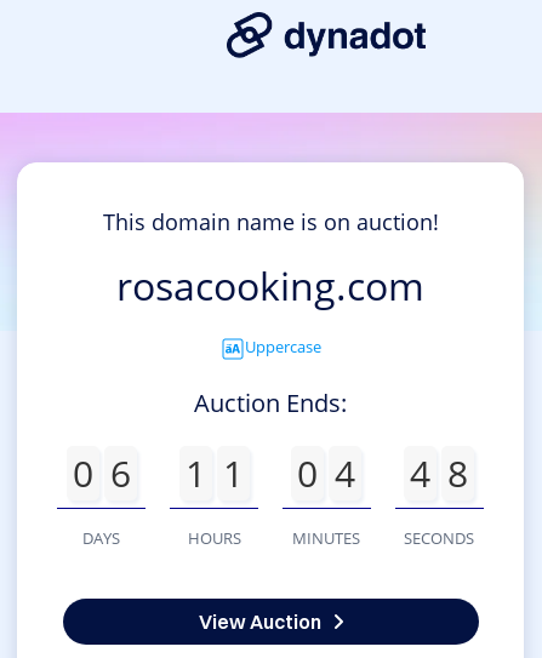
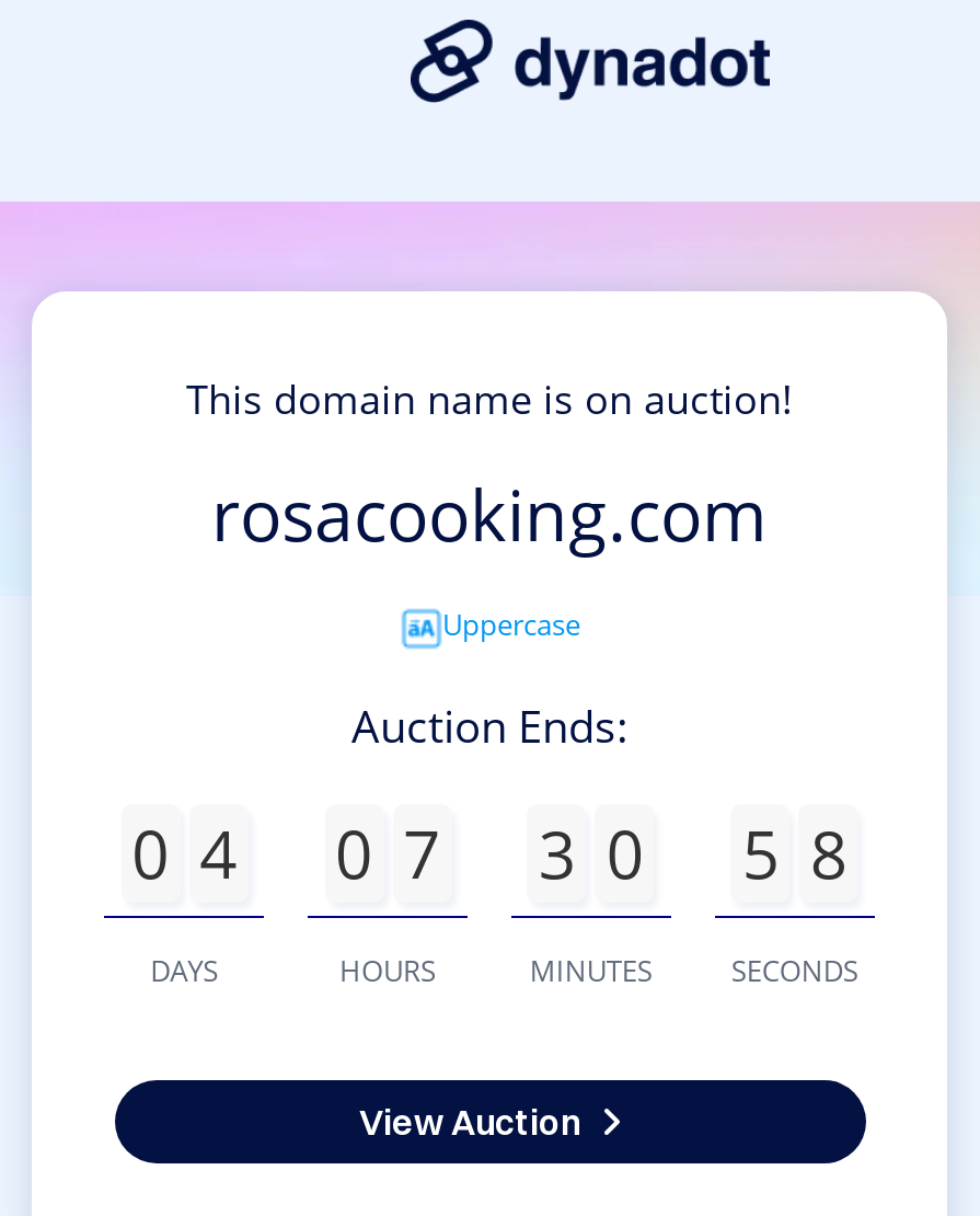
- 0 6
+ 0 4

- 1 1
+ 0 7

- 0 4
+ 3 0

- 4 8
+ 5 8
